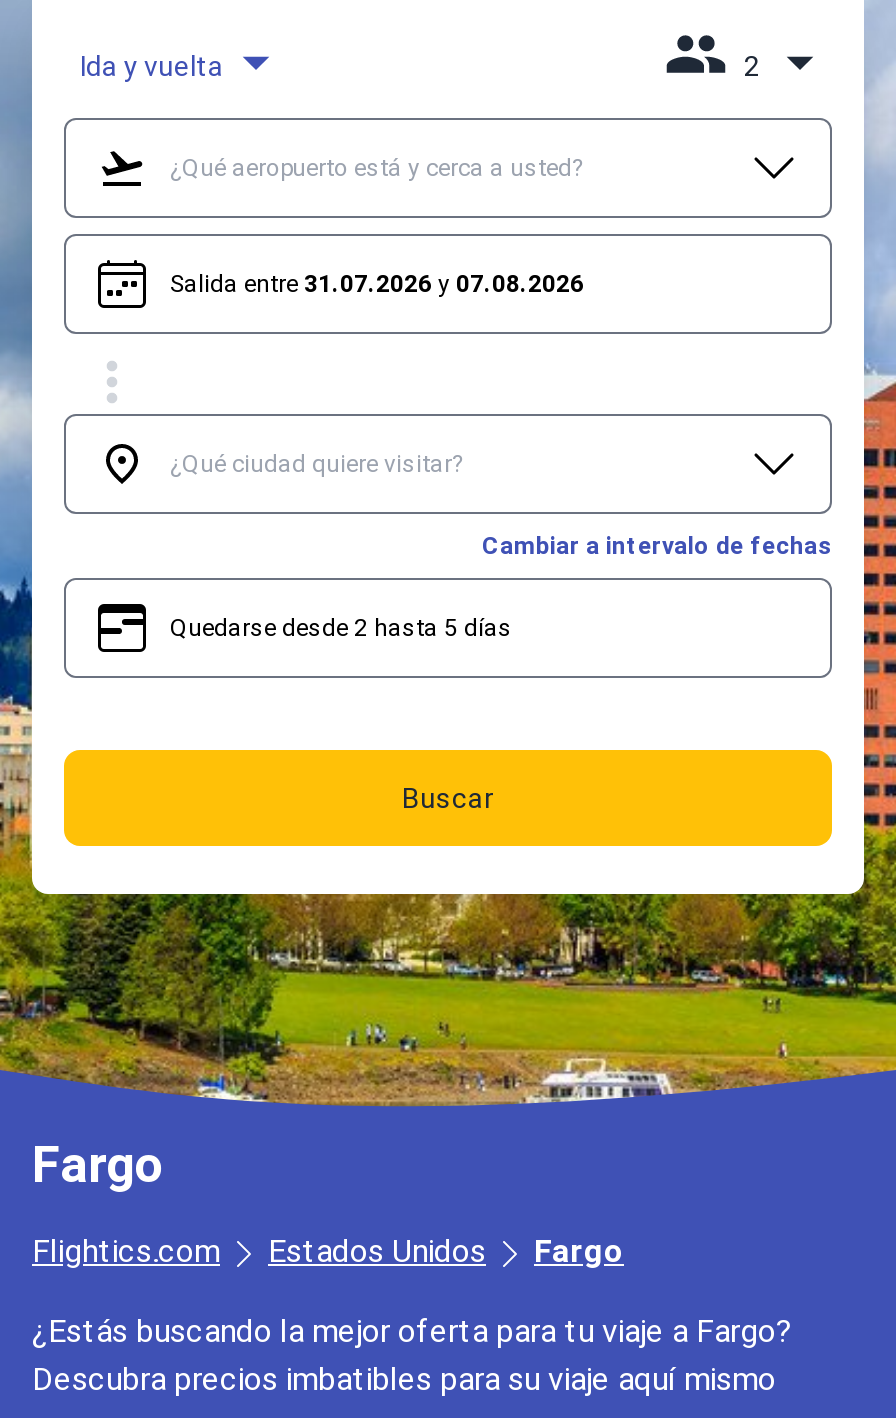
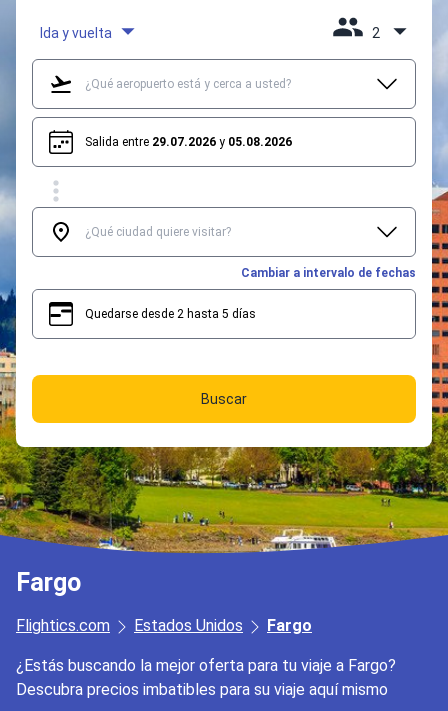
- Salida entre 31.07.2026 y 07.08.2026
+ Salida entre 29.07.2026 y 05.08.2026
